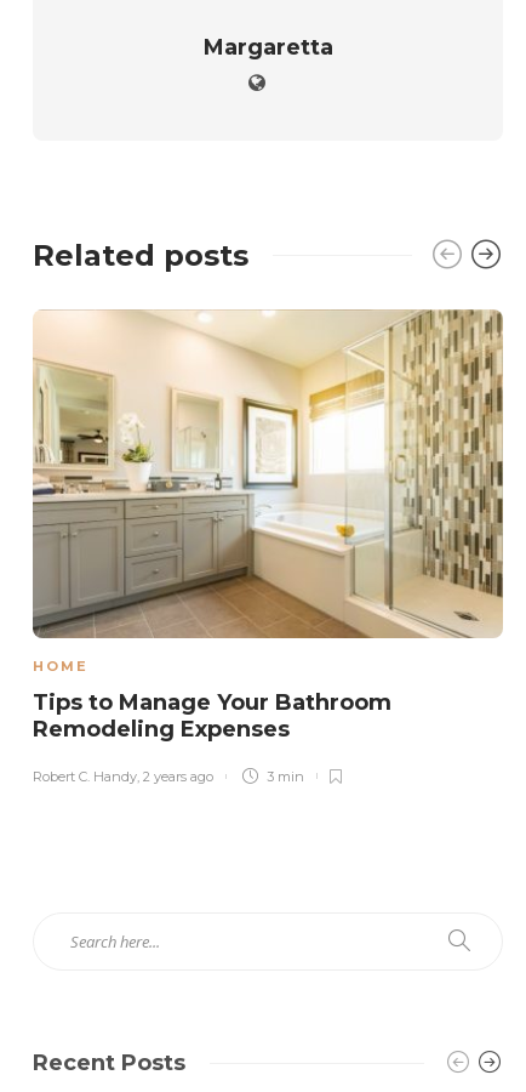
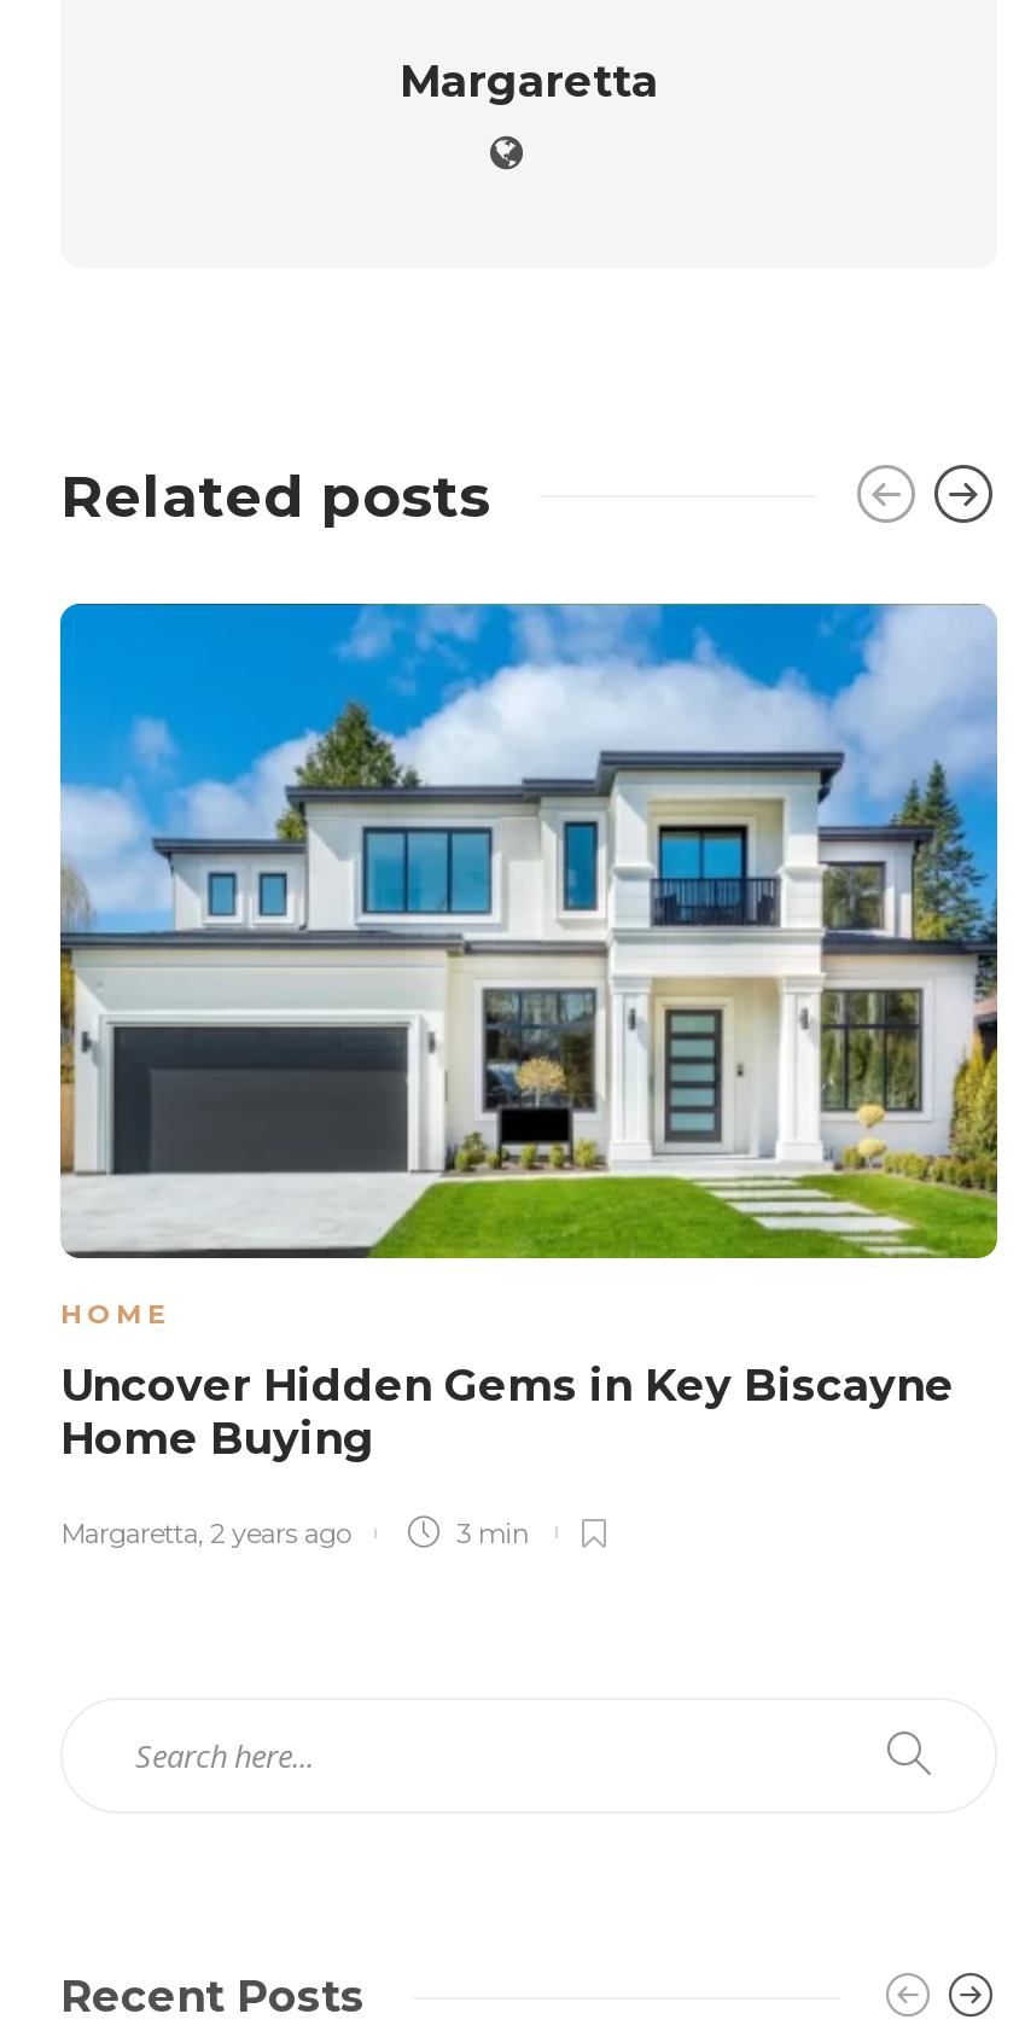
- [image]
+ [image]

- Tips to Manage Your Bathroom
- Remodeling Expenses
+ Uncover Hidden Gems in Key Biscayne
+ Home Buying

- Robert C. Handy, 2 years ago
+ Margaretta, 2 years ago
